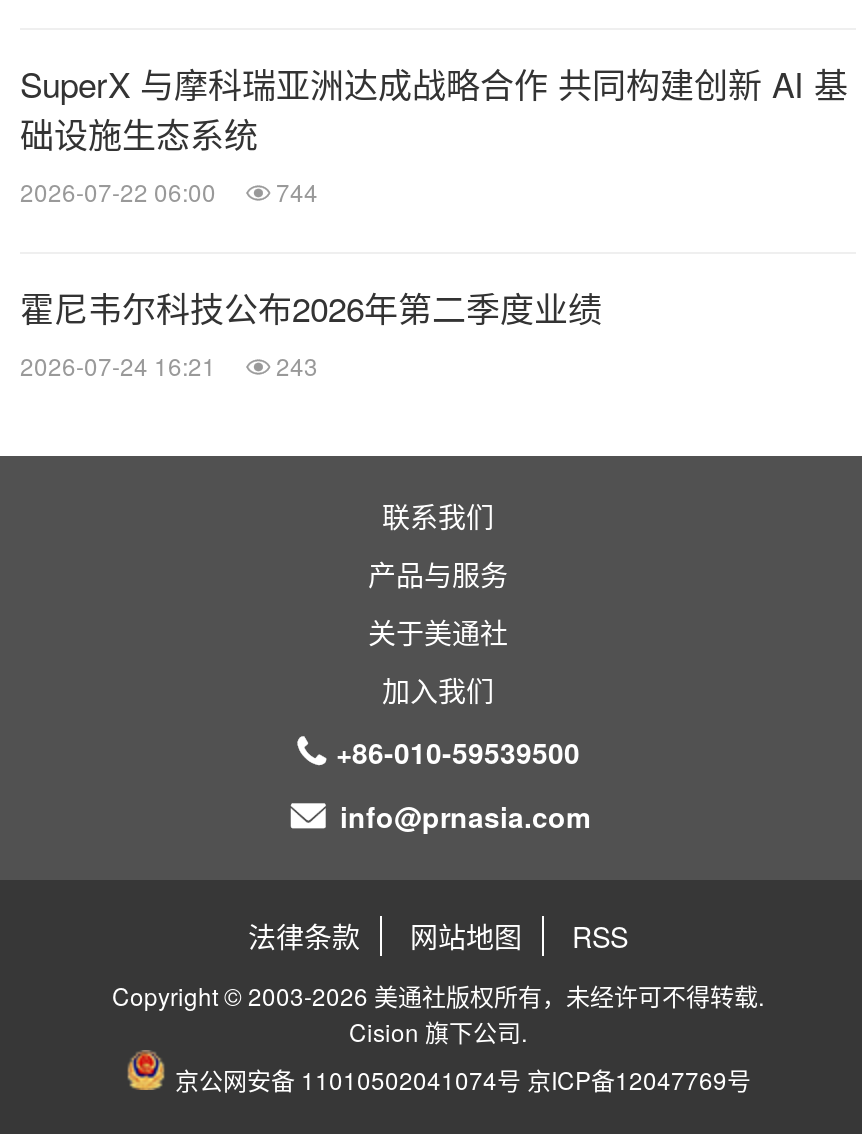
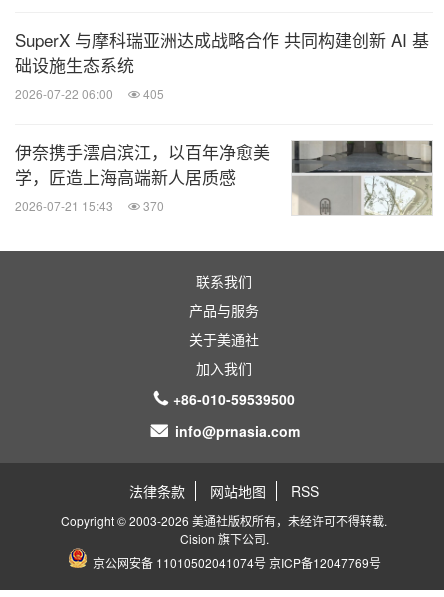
- 2026-07-22 06:00 744
+ 2026-07-22 06:00 405

+ [image]

- 霍尼韦尔科技公布2026年第二季度业绩
- 2026-07-24 16:21
- 243
+ 伊奈携手澐启滨江，以百年净愈美
+ 学，匠造上海高端新人居质感
+ 2026-07-21 15:43
+ 370
